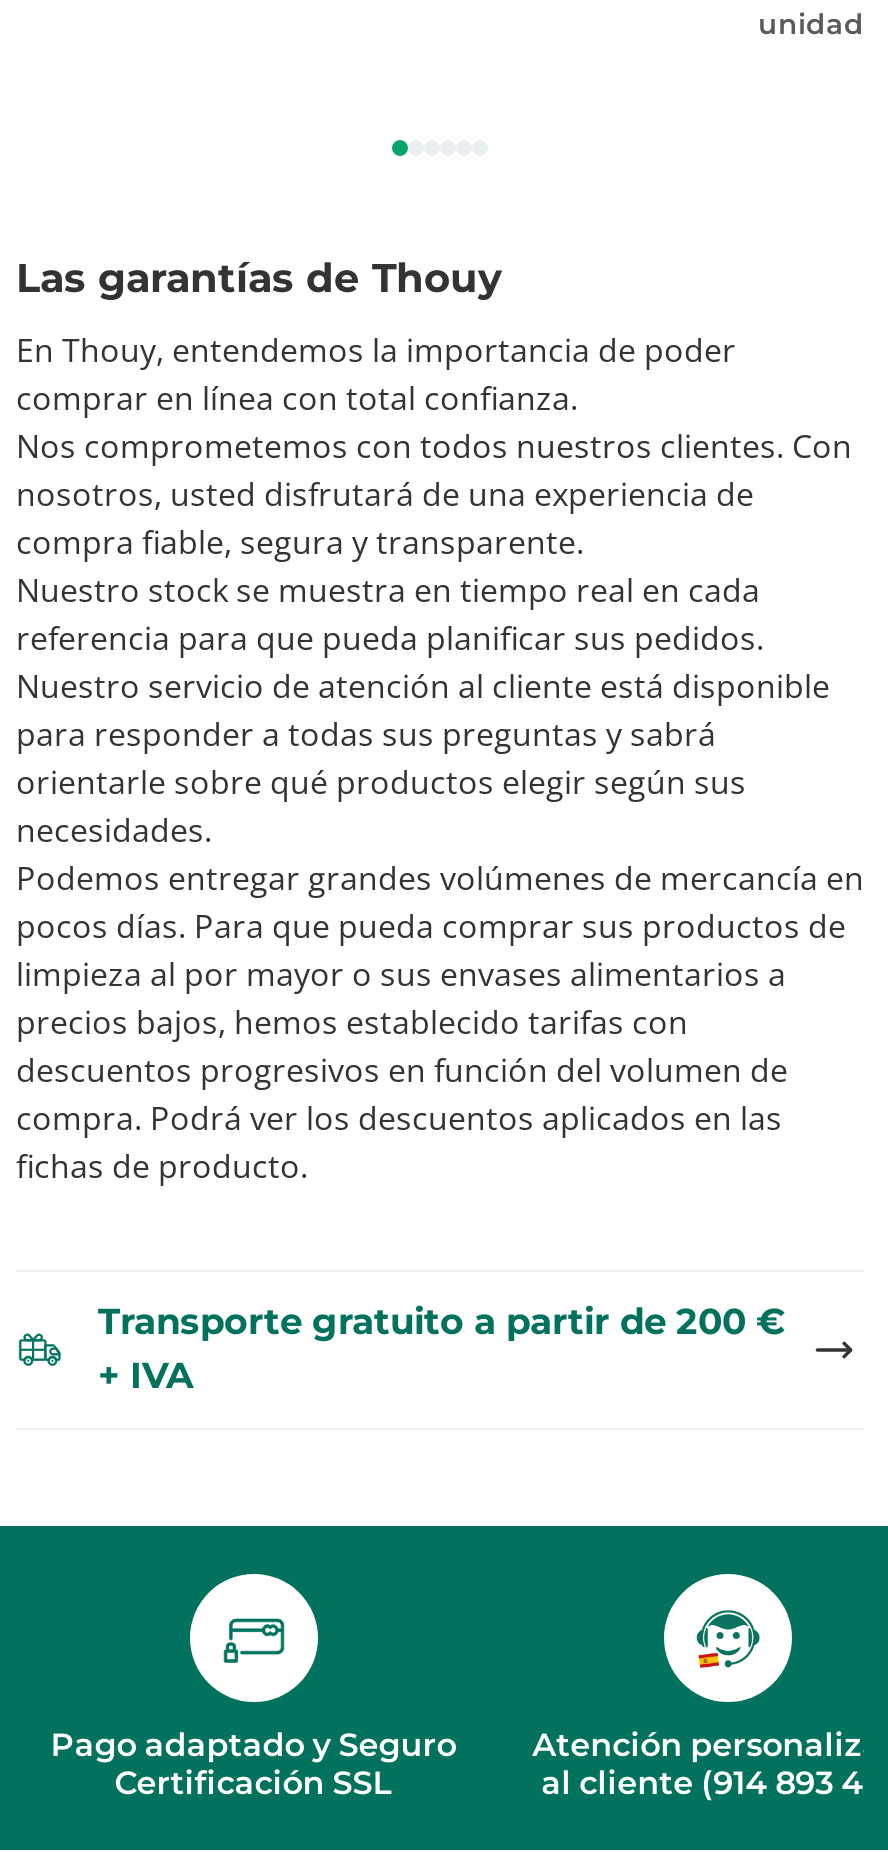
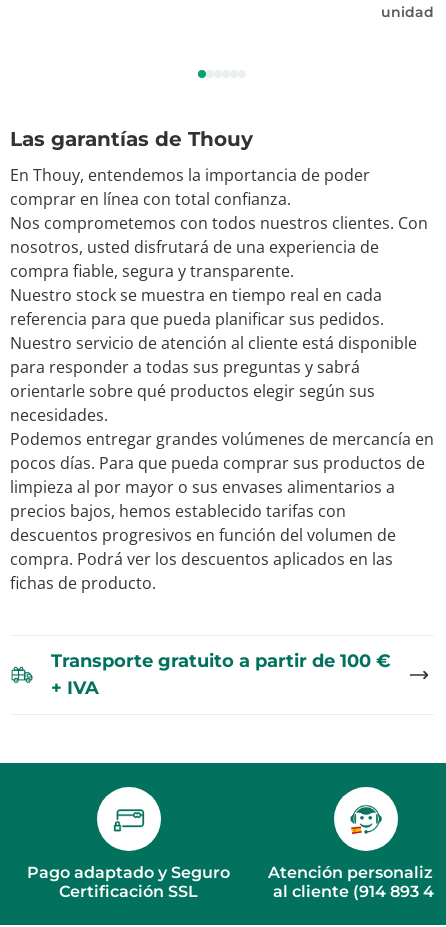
- Transporte gratuito a partir de 200 €
+ Transporte gratuito a partir de 100 €
